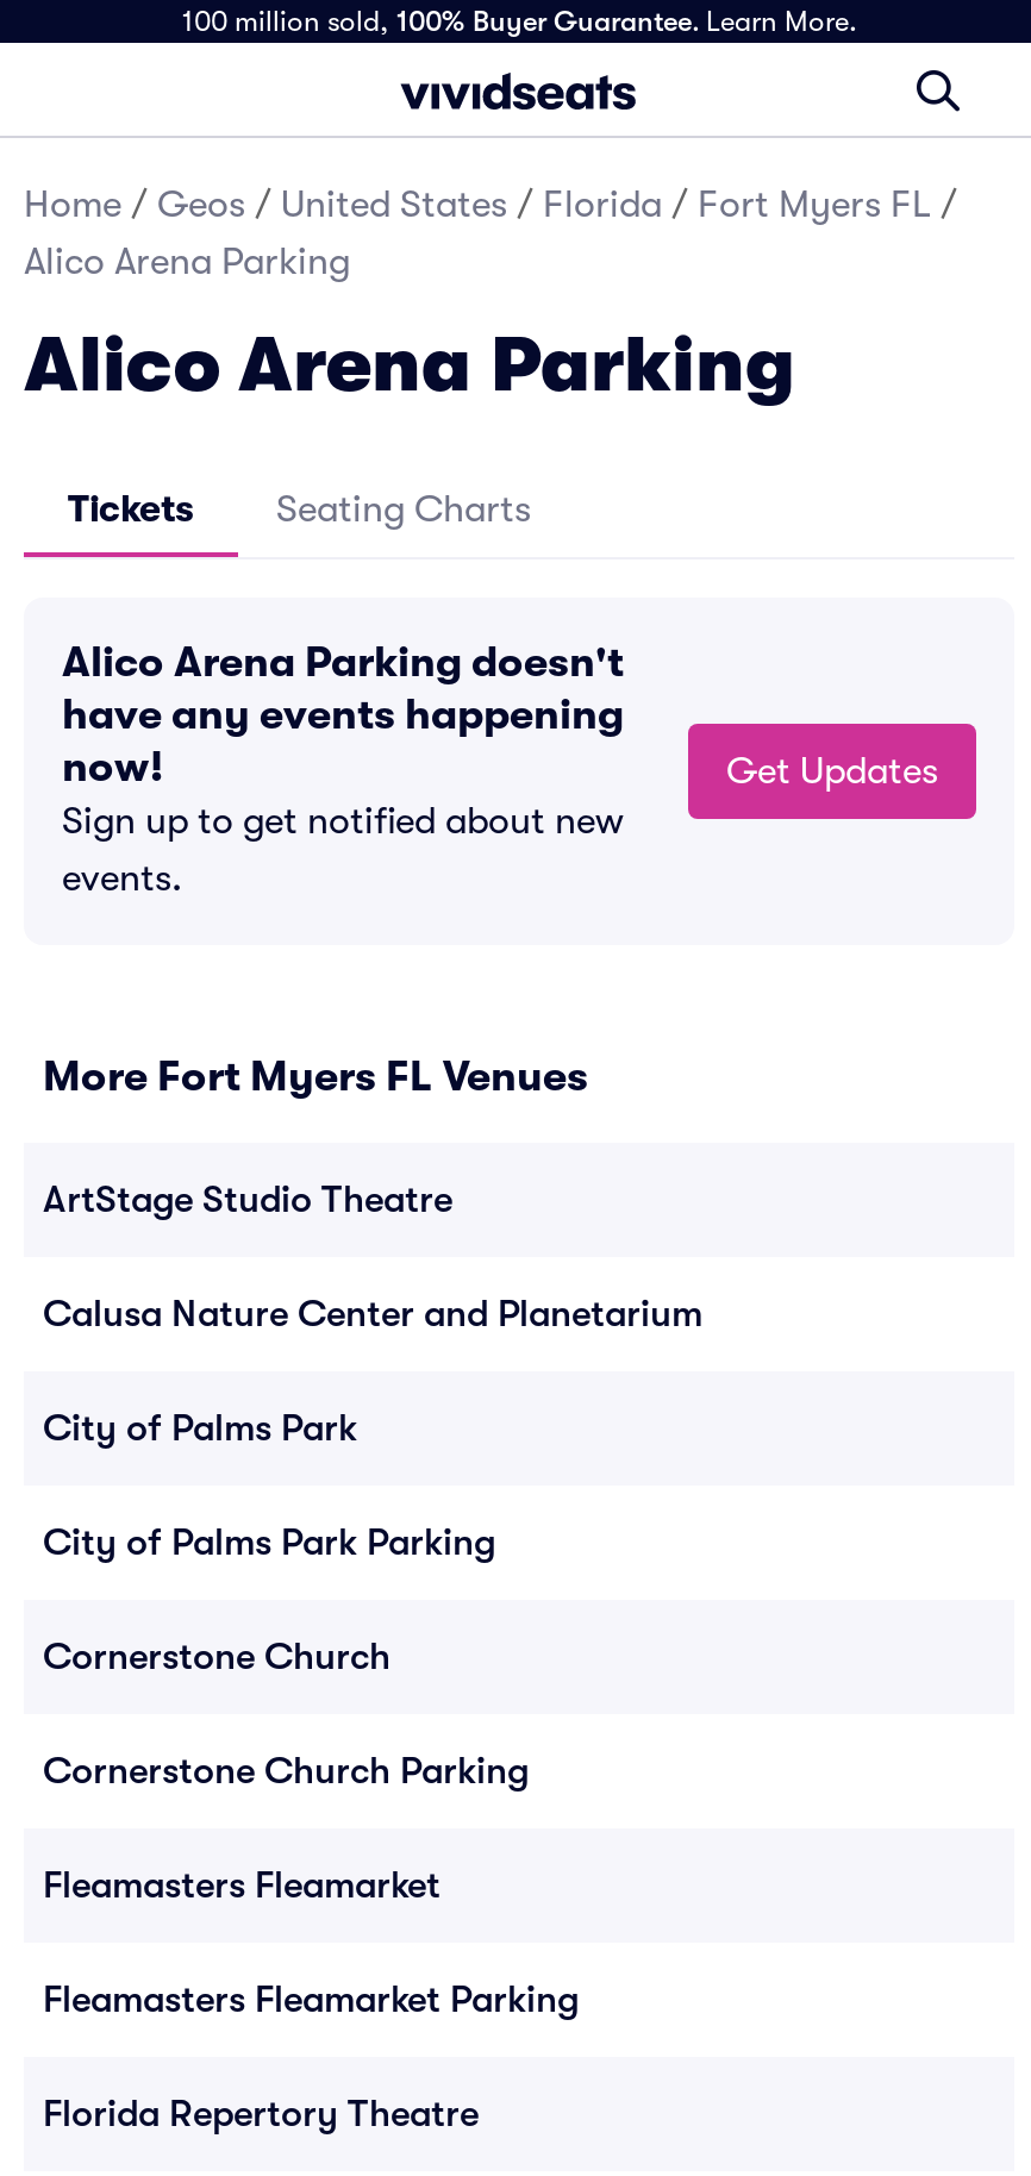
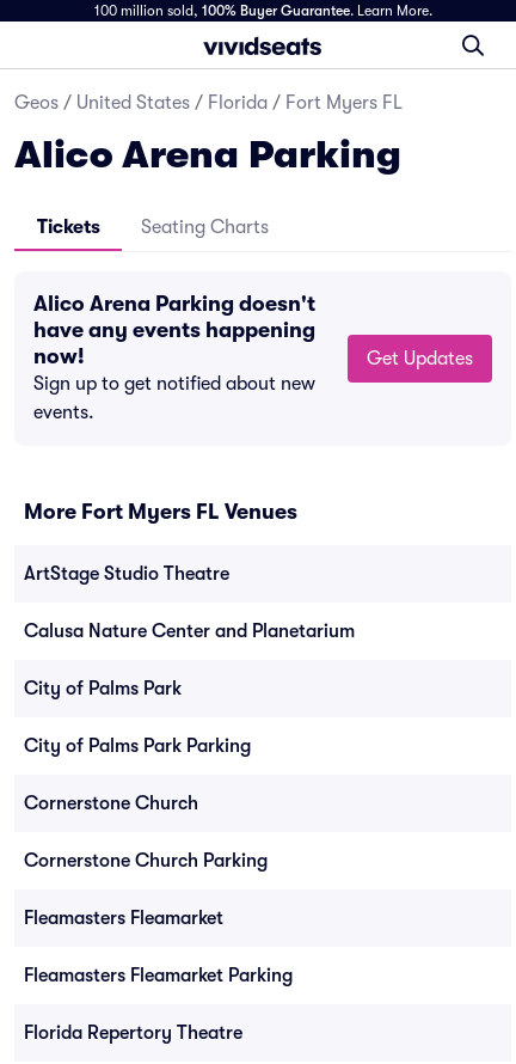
- Home / Geos / United States / Florida / Fort Myers FL /
- Alico Arena Parking
+ Geos / United States / Florida / Fort Myers FL
